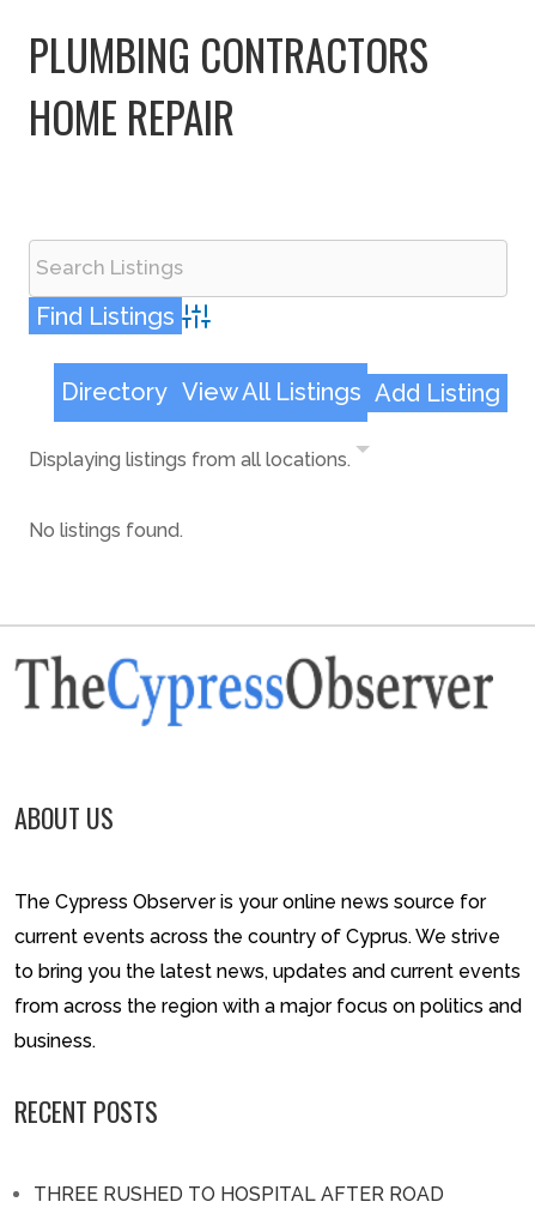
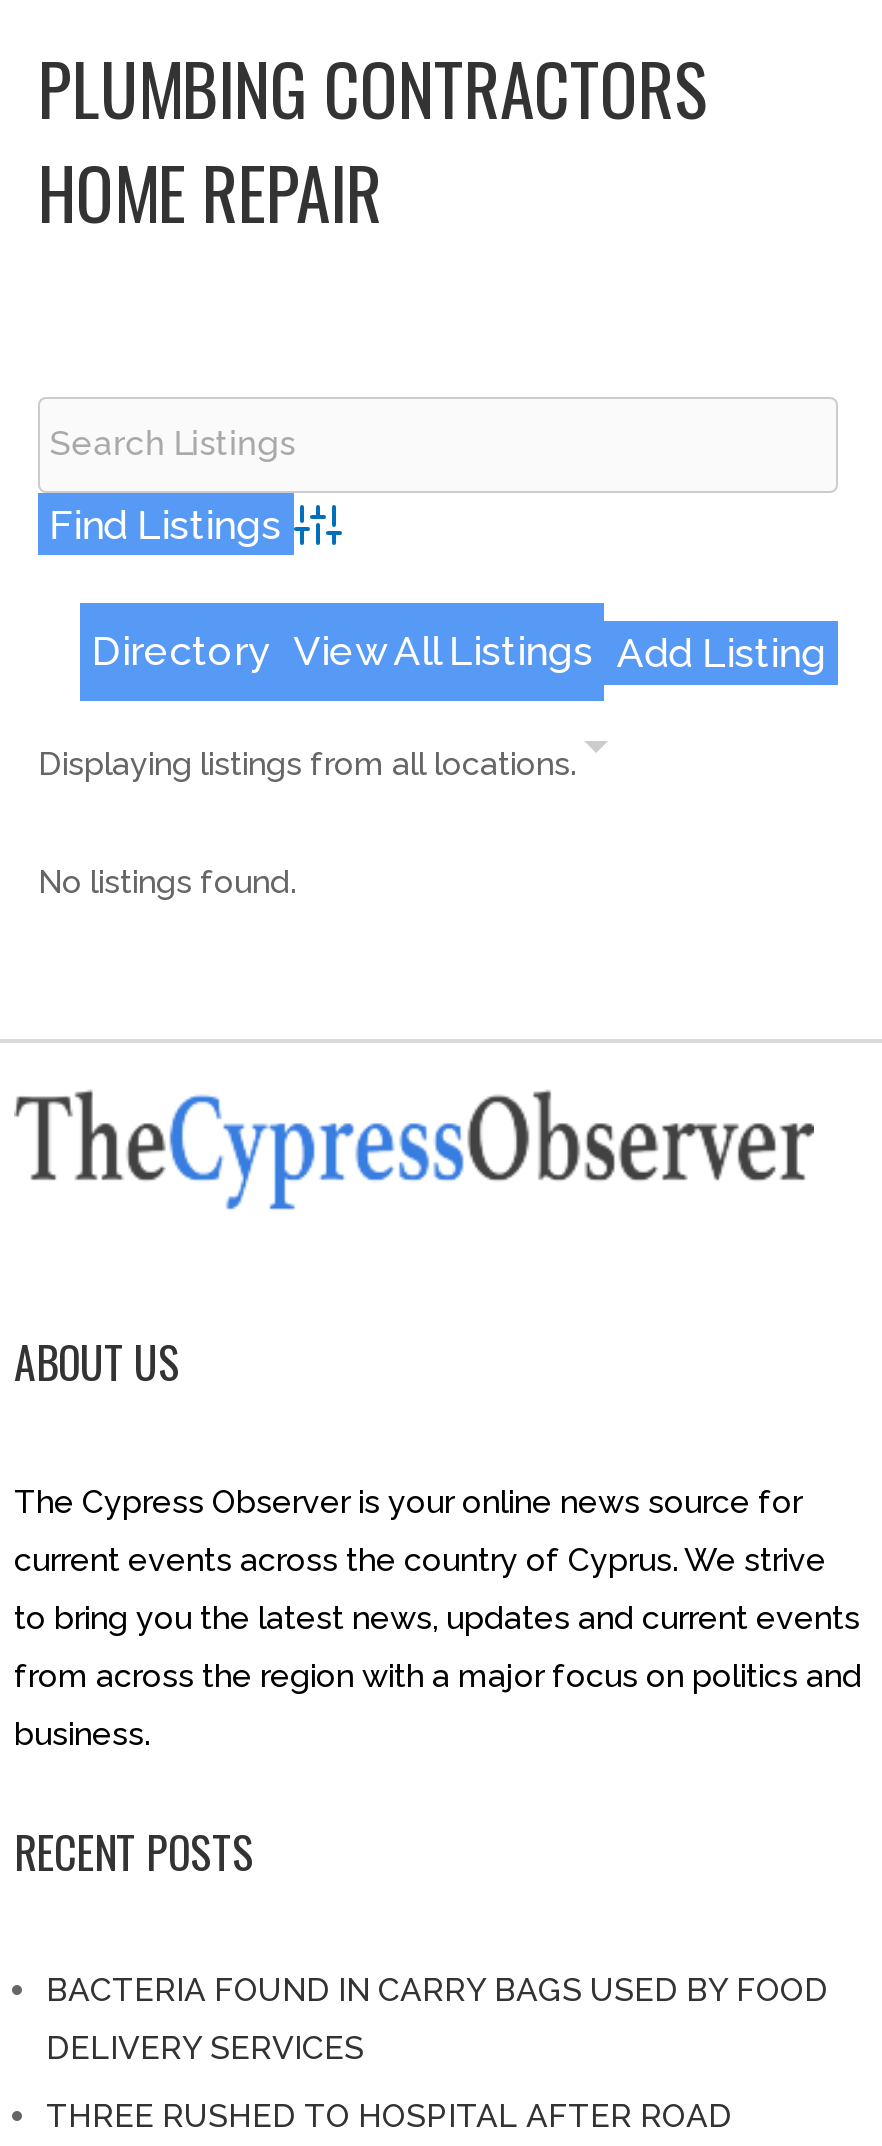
+ BACTERIA FOUND IN CARRY BAGS USED BY FOOD
+ DELIVERY SERVICES
